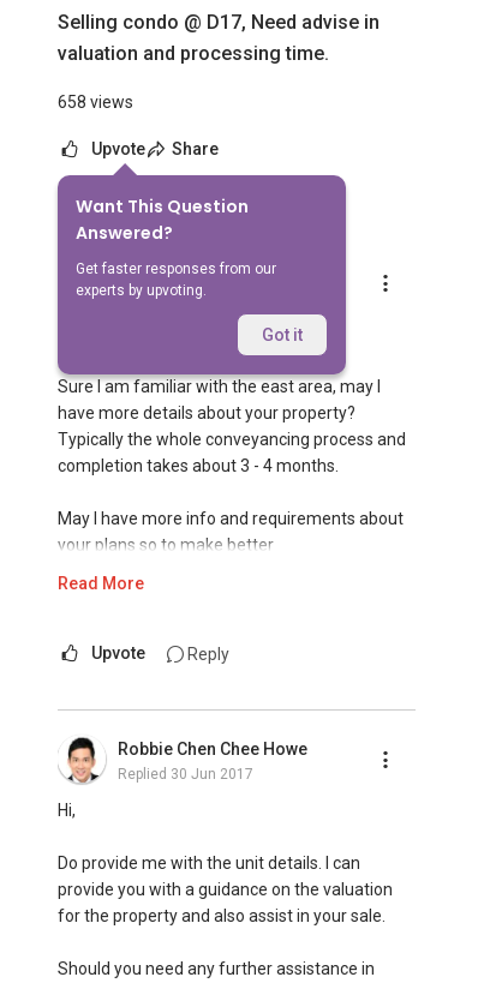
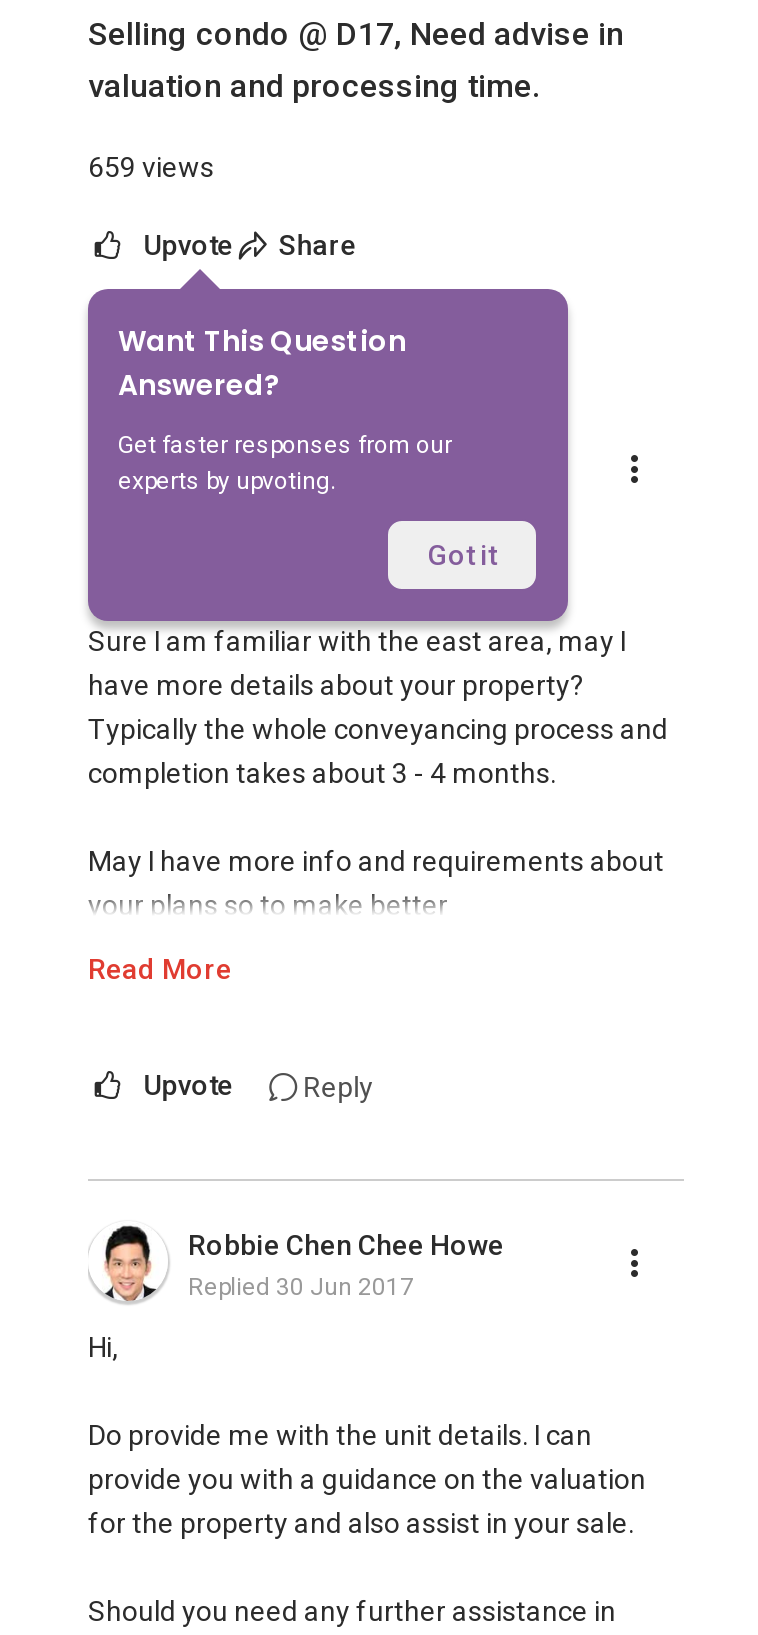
- 658 views
+ 659 views
